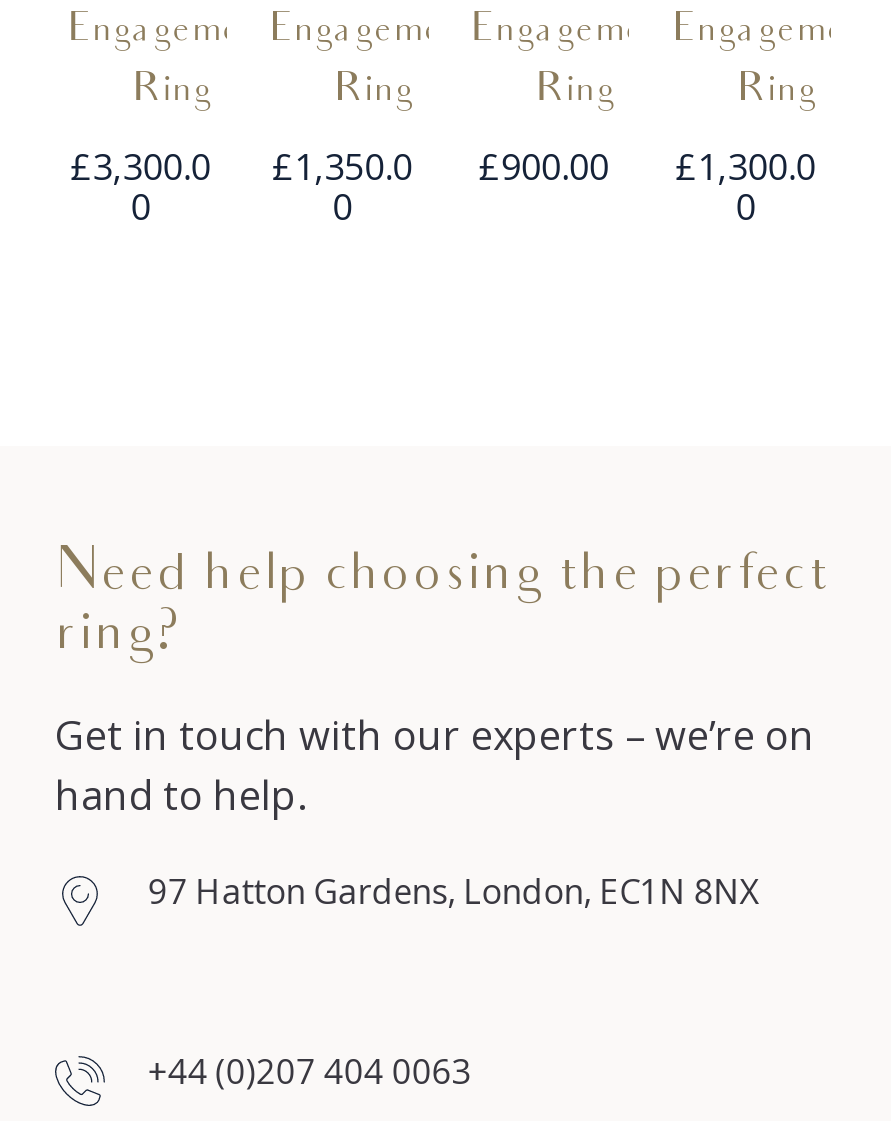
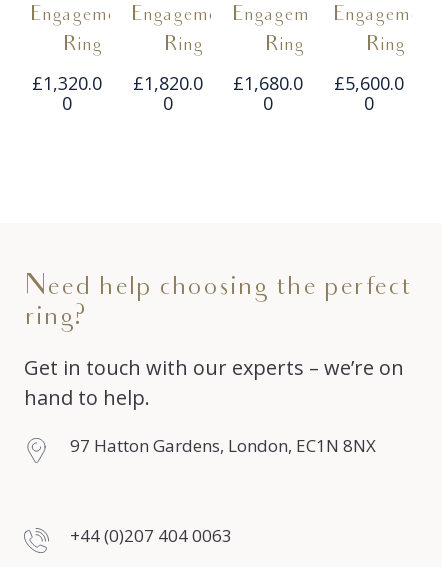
- £3,300.0
+ £1,320.0

- £1,350.0
+ £1,820.0

- £900.00
+ £1,680.0
+ 0

- £1,300.0
+ £5,600.0
